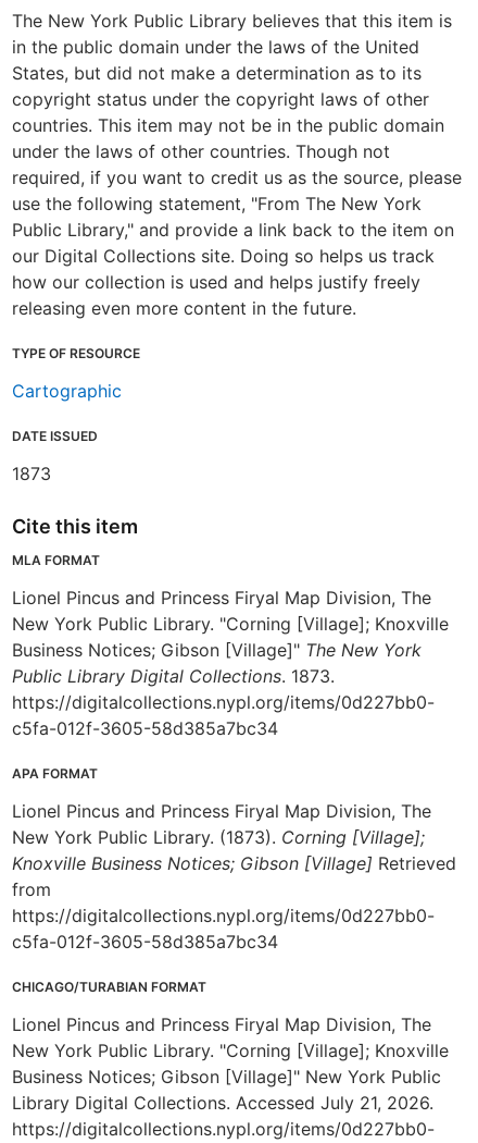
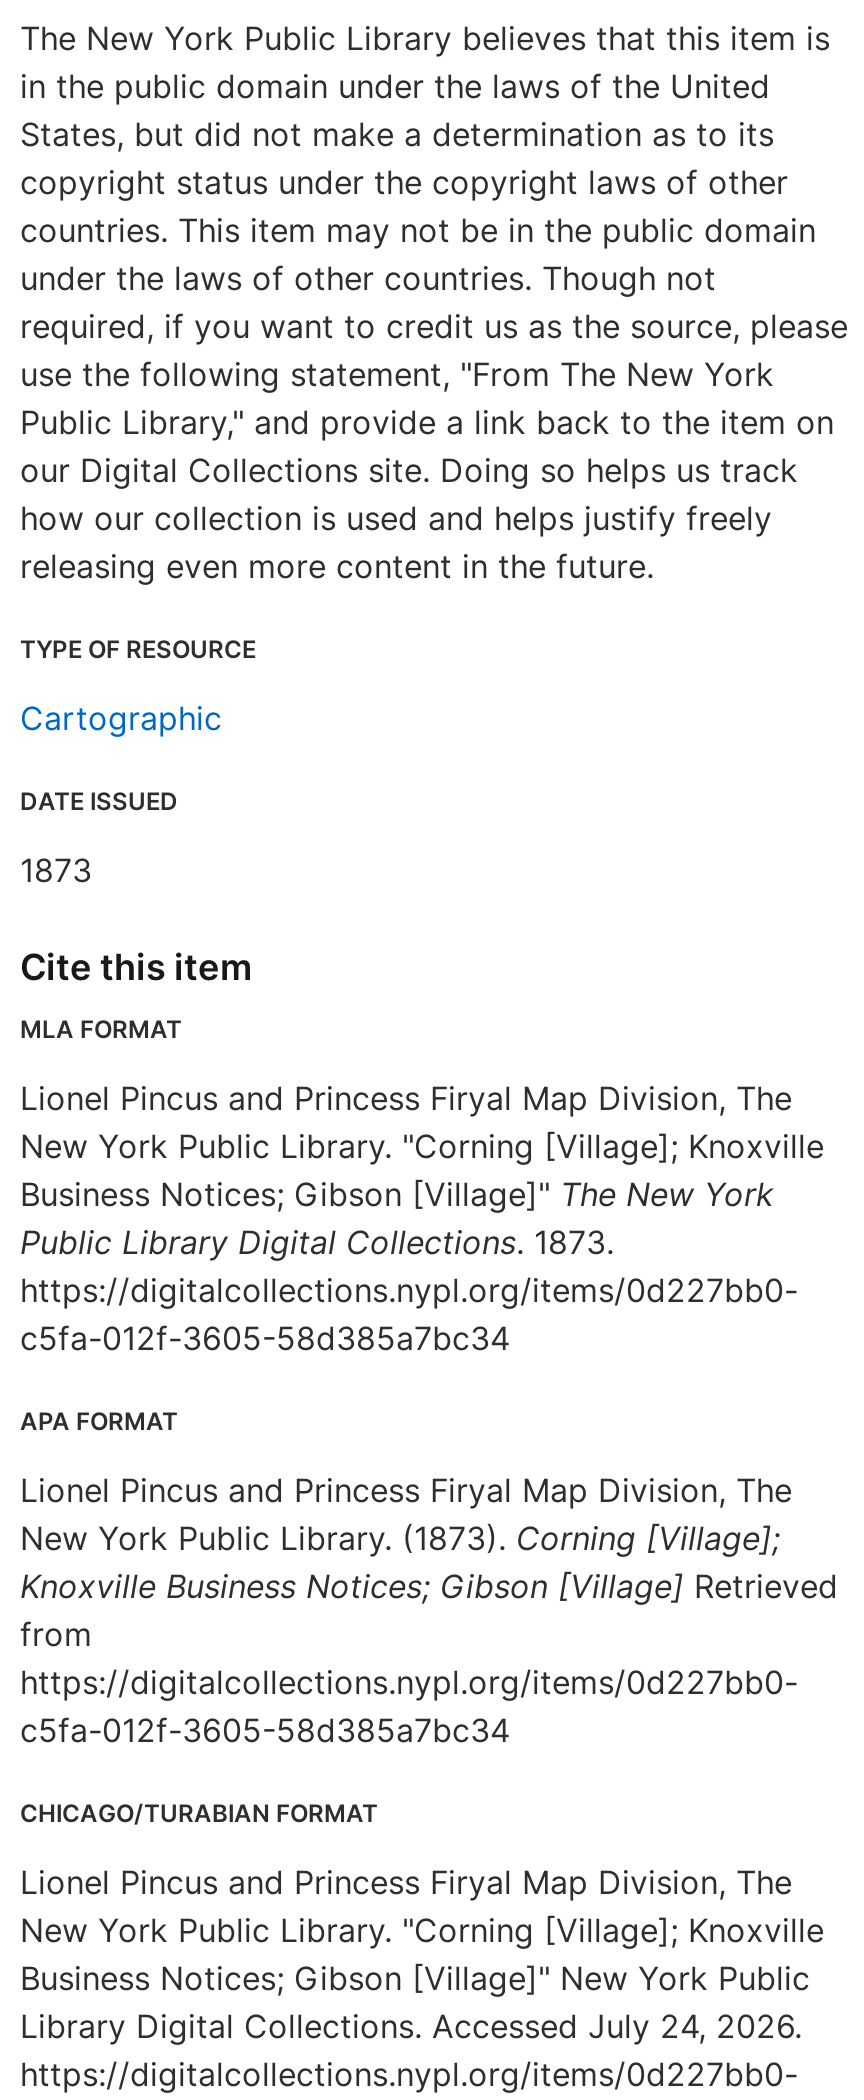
- Library Digital Collections. Accessed July 21, 2026.
+ Library Digital Collections. Accessed July 24, 2026.
